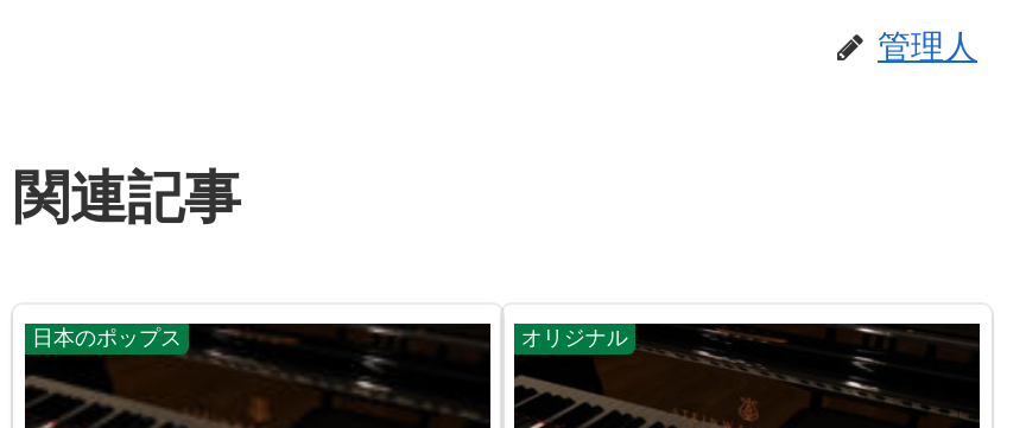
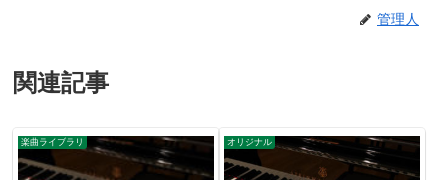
- 日本のポップス
+ 楽曲ライブラリ
